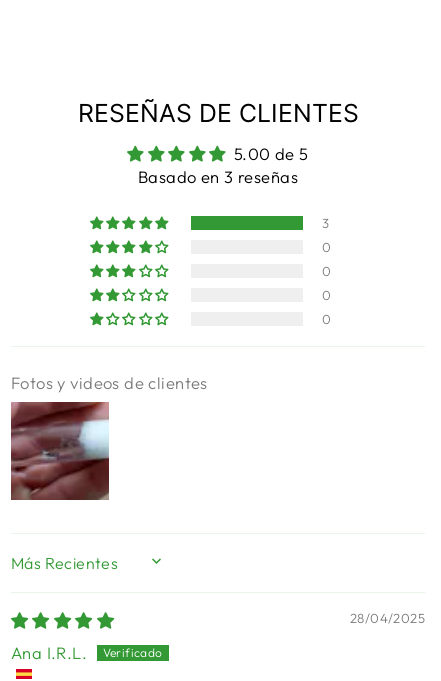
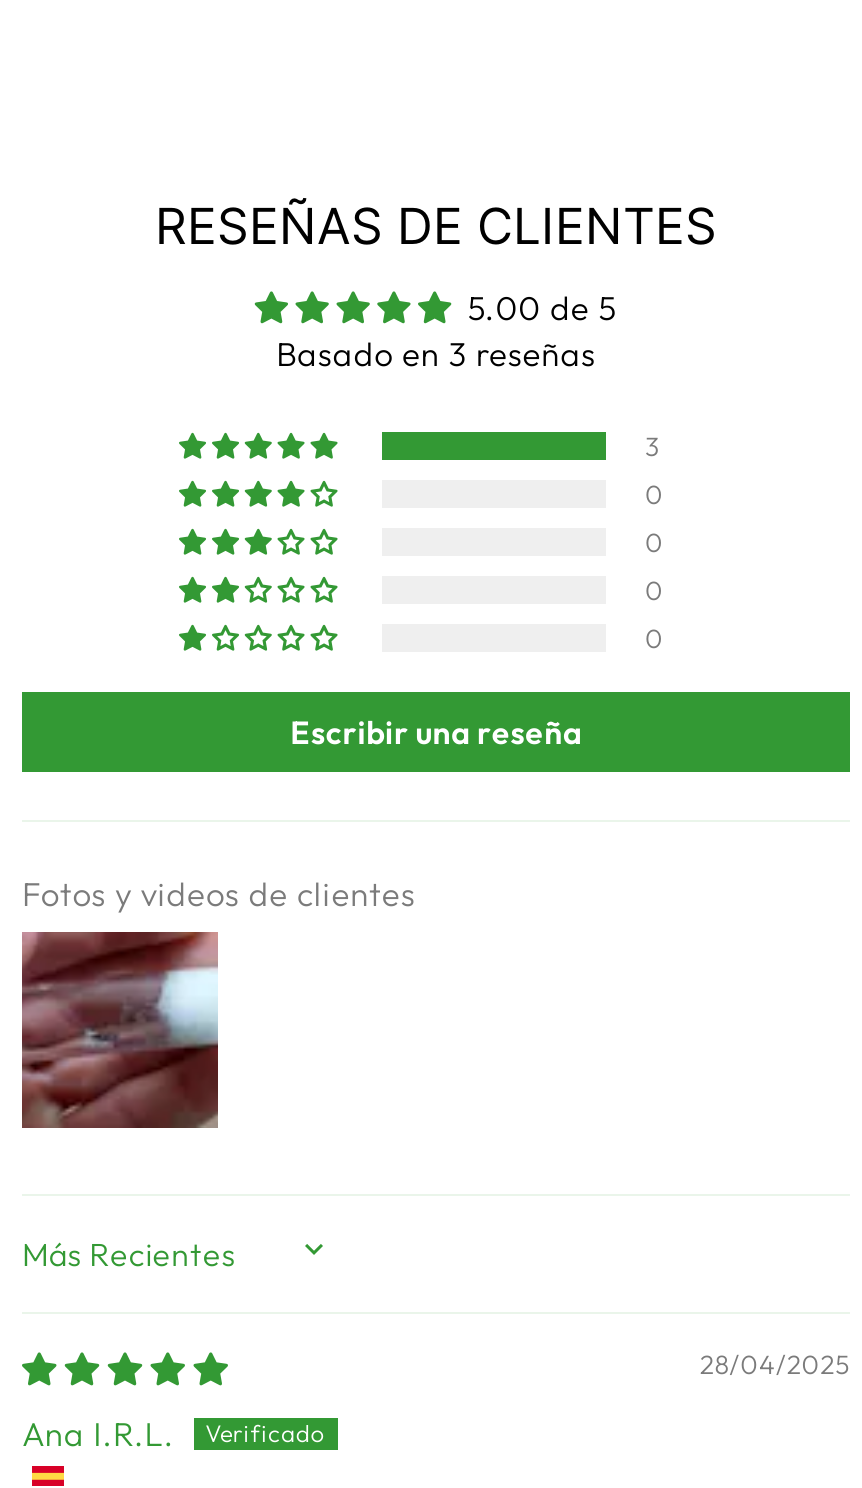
+ Escribir una reseña
